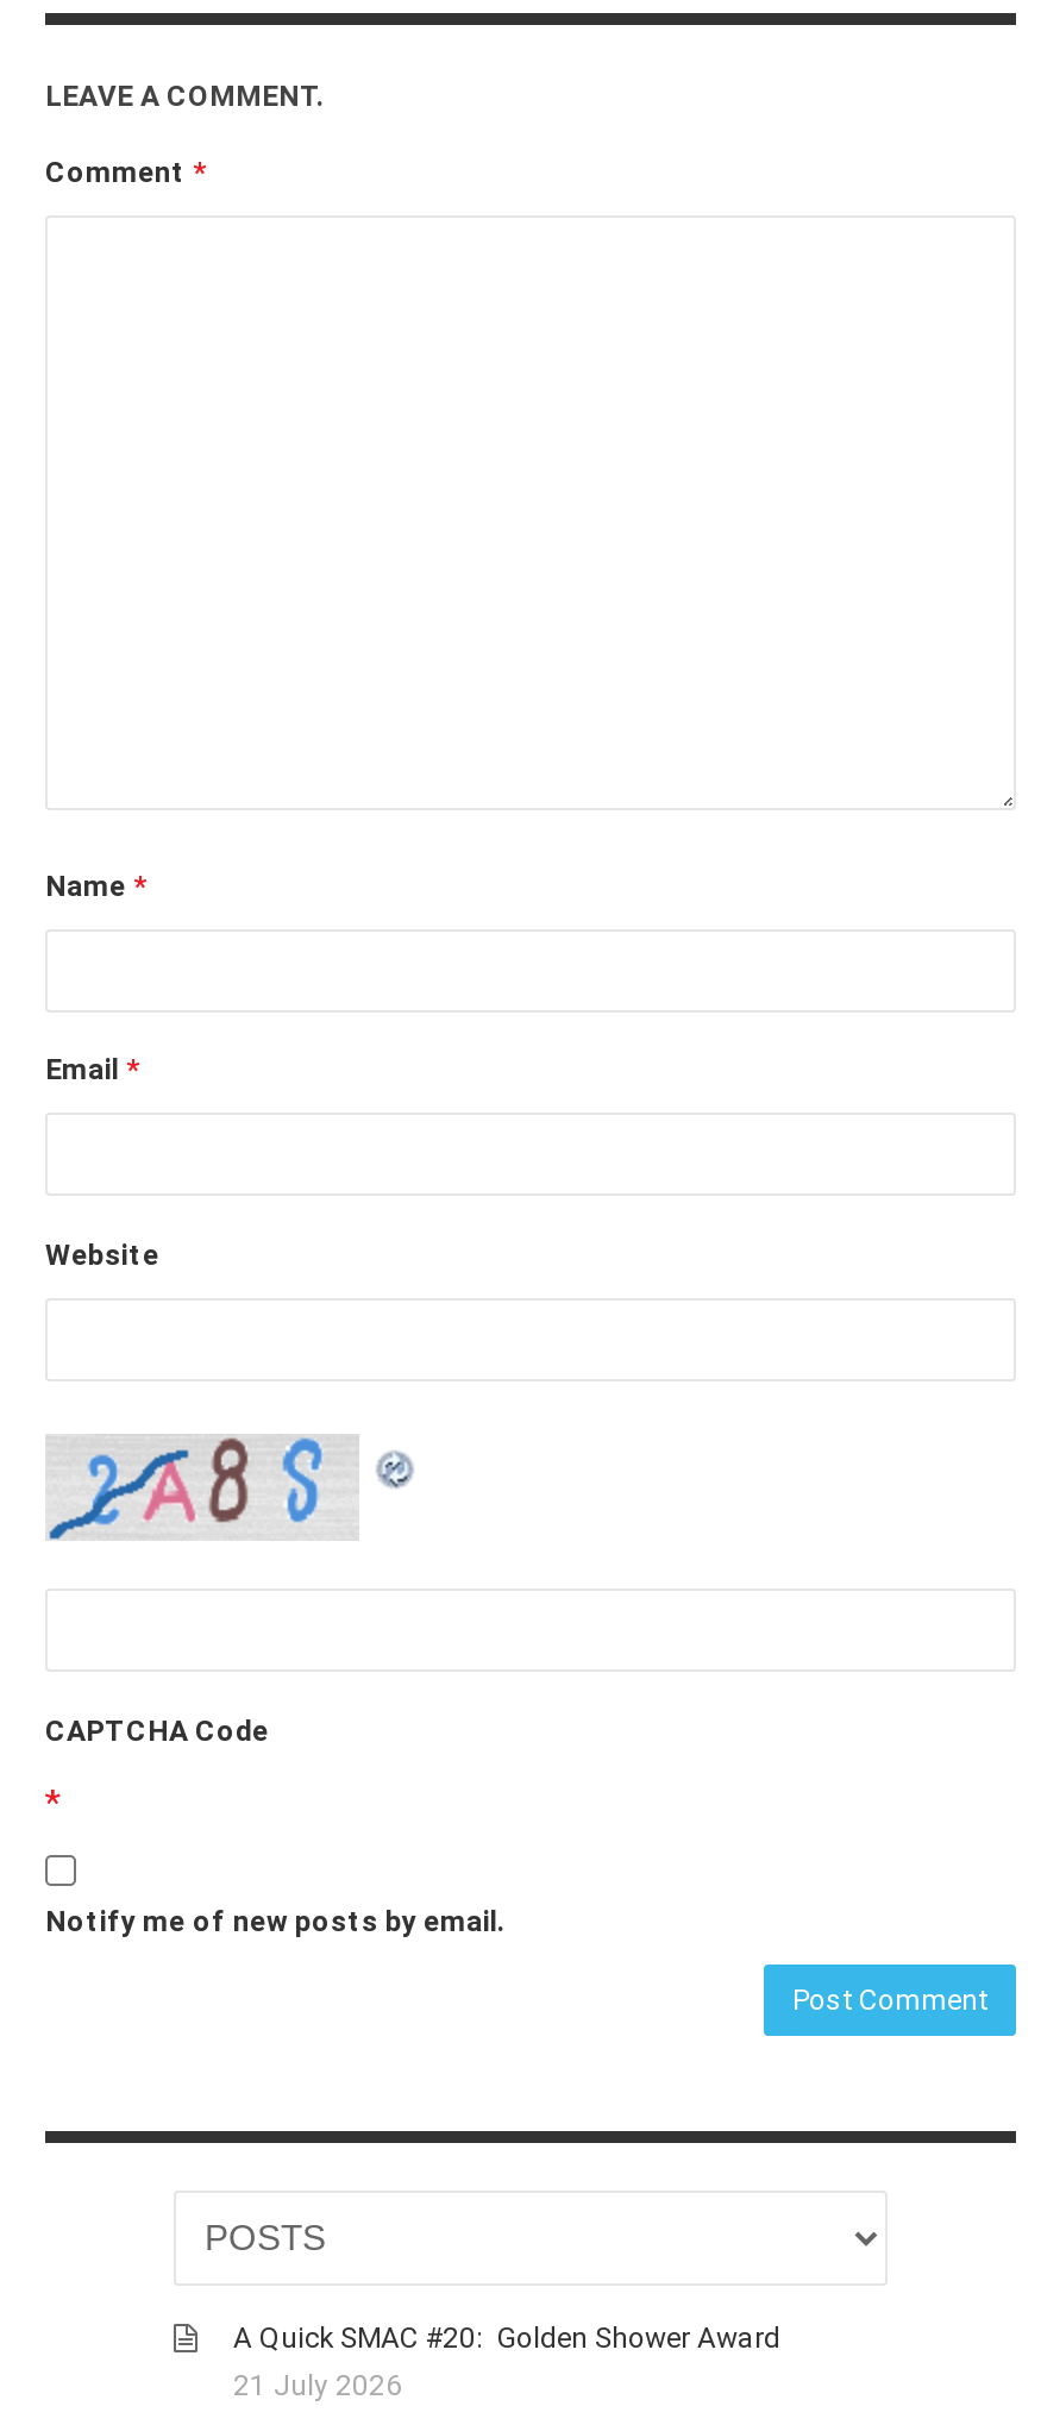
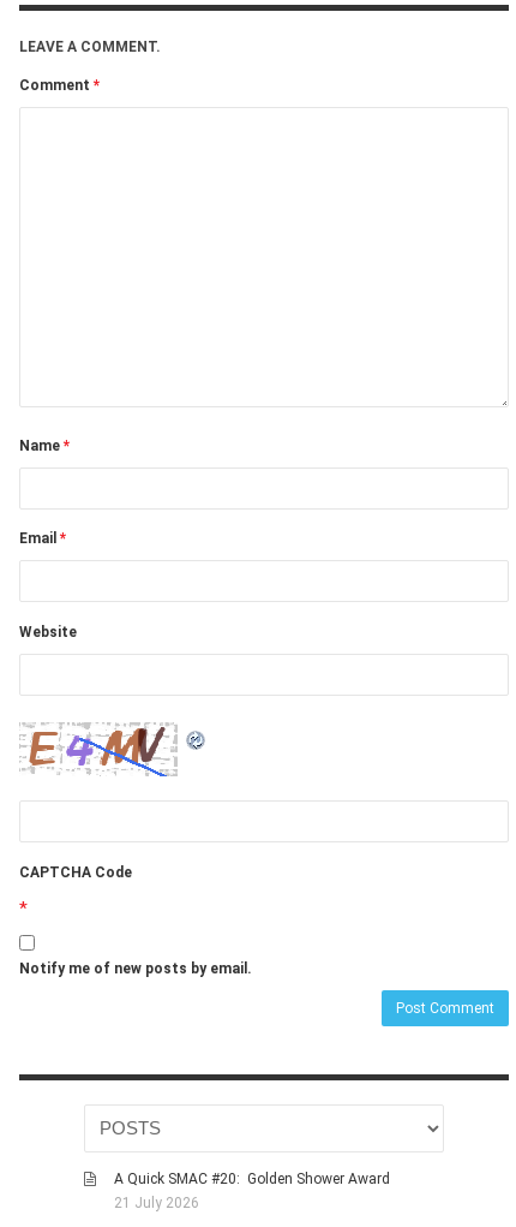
- [image]
+ [image]
